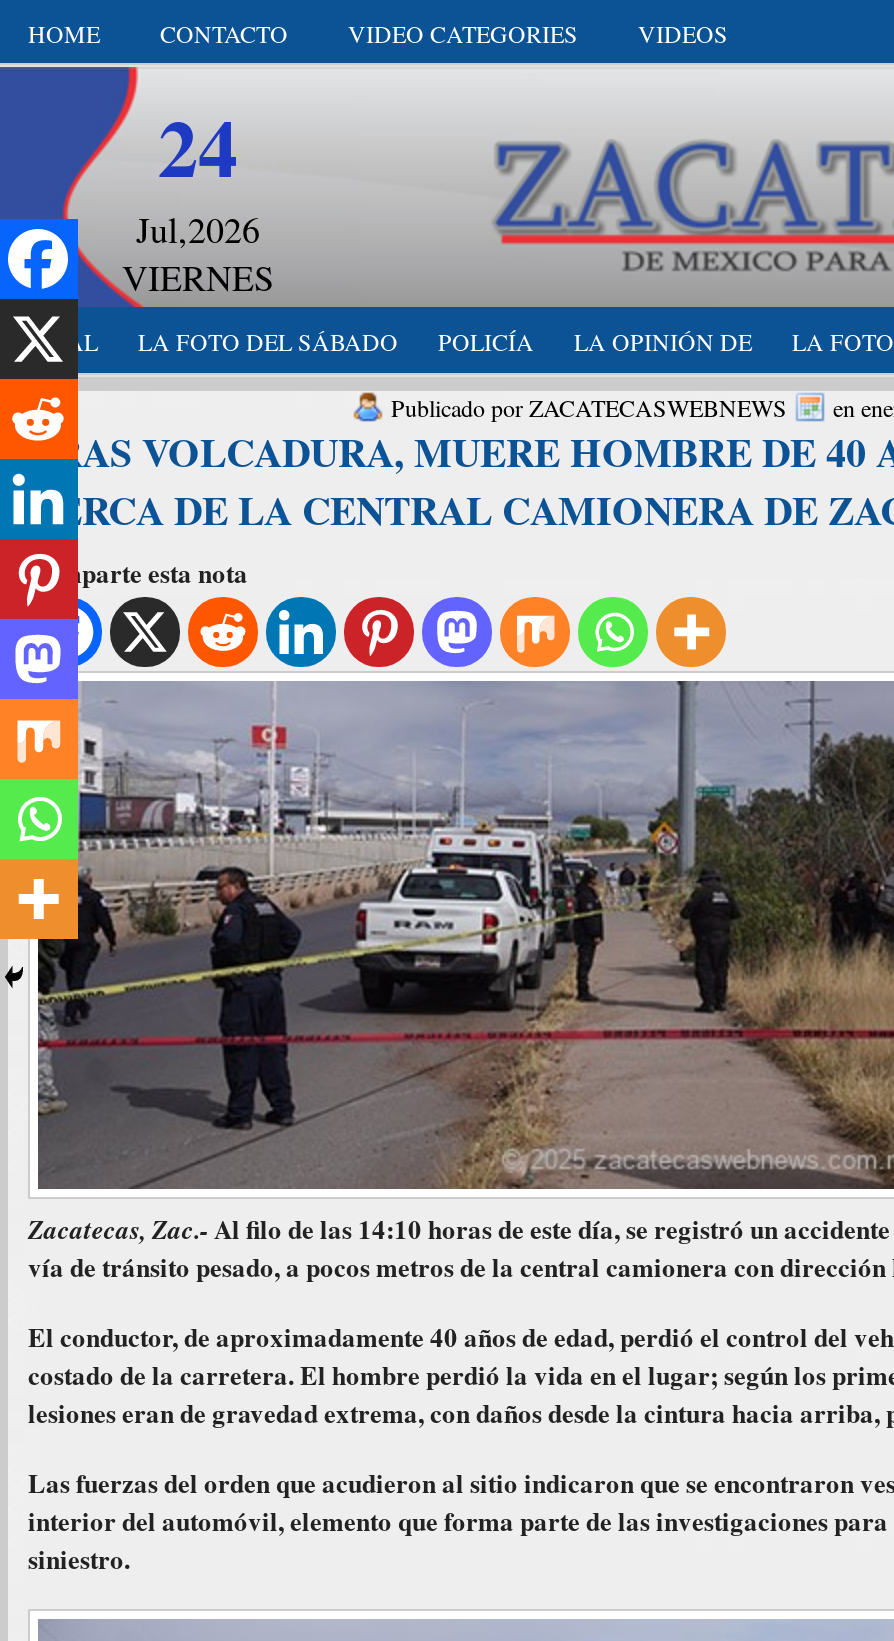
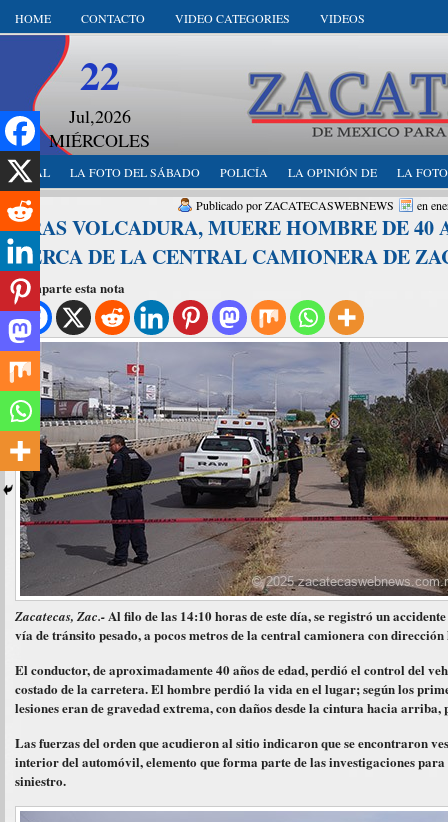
- 24
+ 22

- VIERNES
+ MIÉRCOLES
